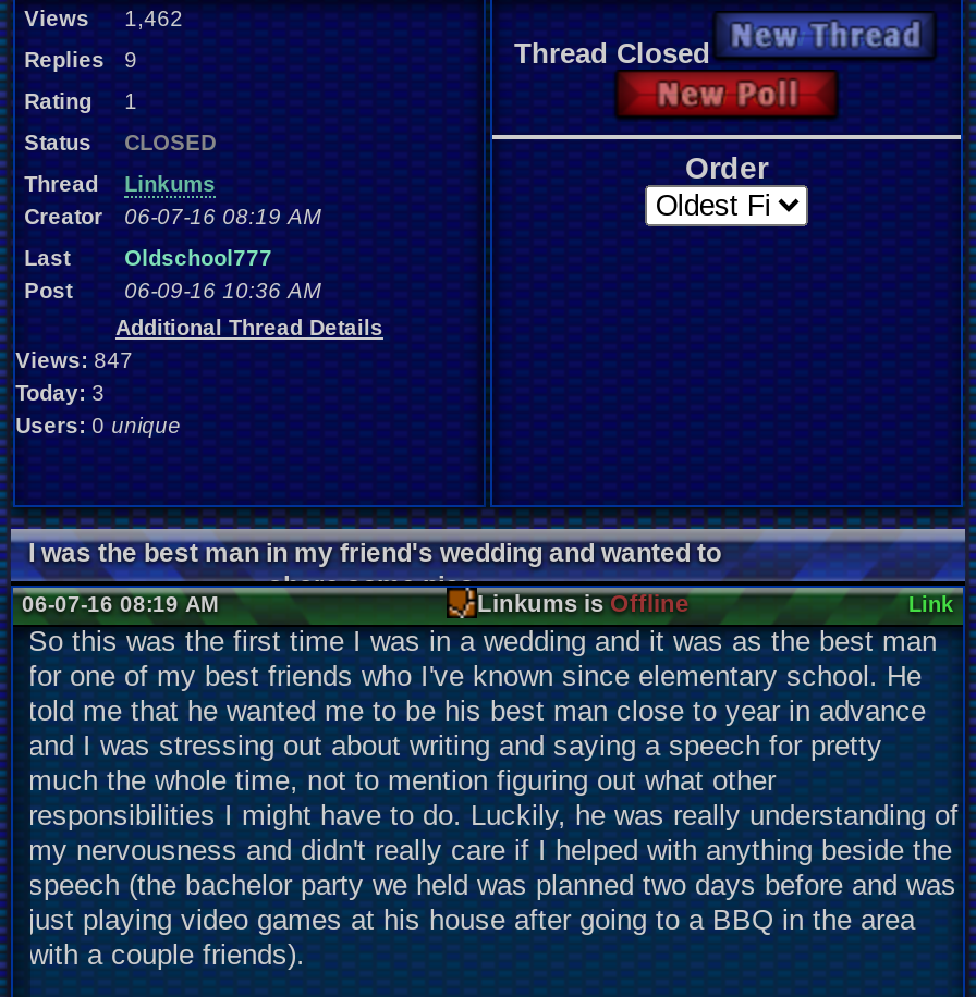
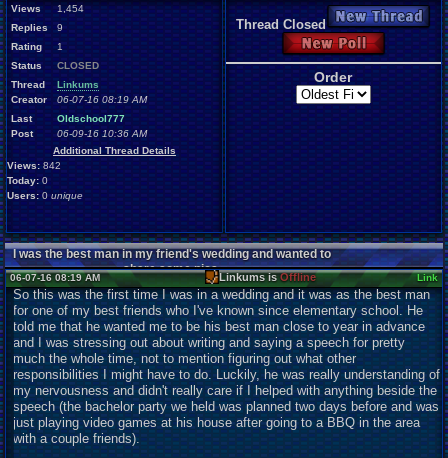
- Views 1,462
+ Views 1,454

- Views: 847
+ Views: 842

- Today: 3
+ Today: 0
